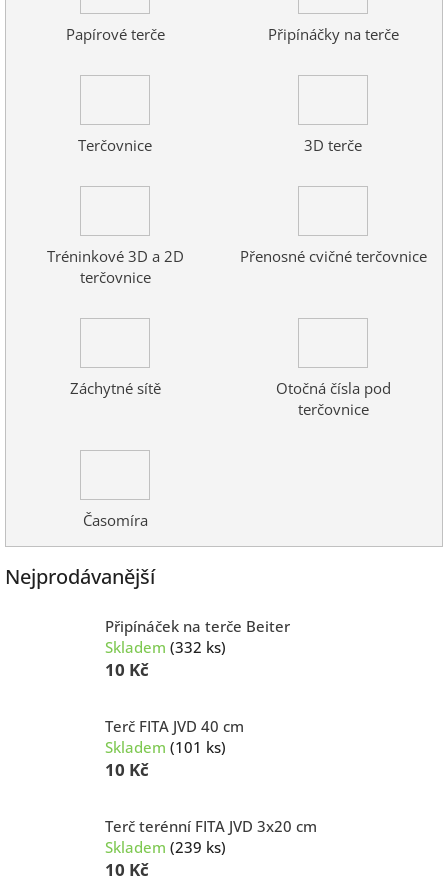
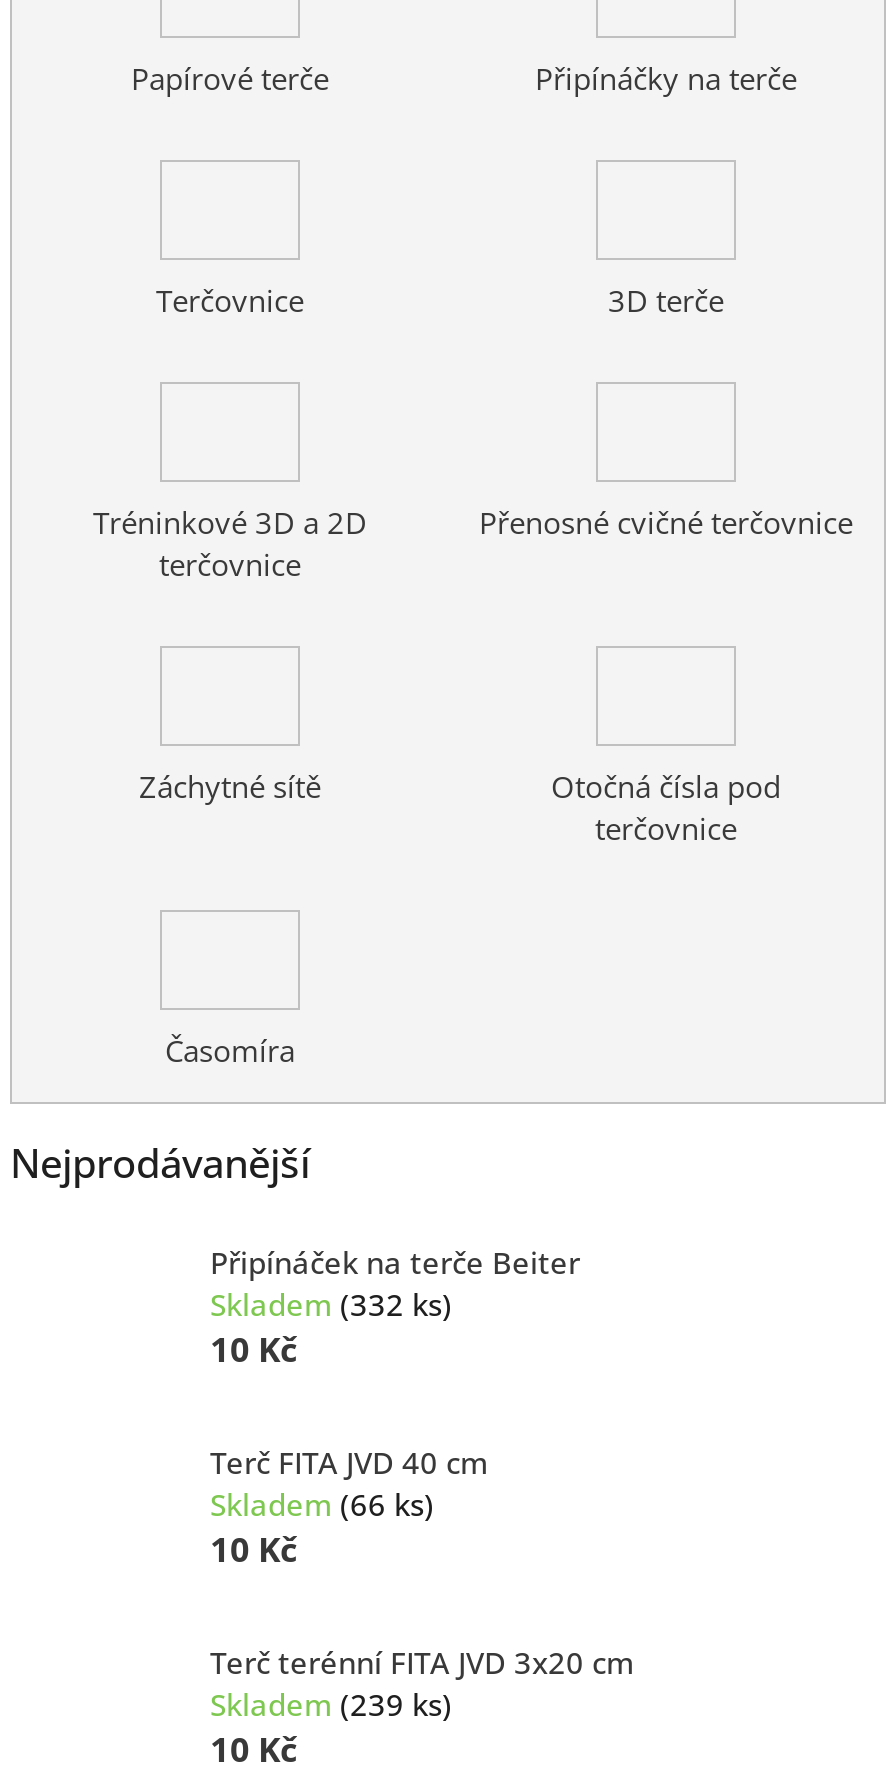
- Skladem (101 ks)
+ Skladem (66 ks)
